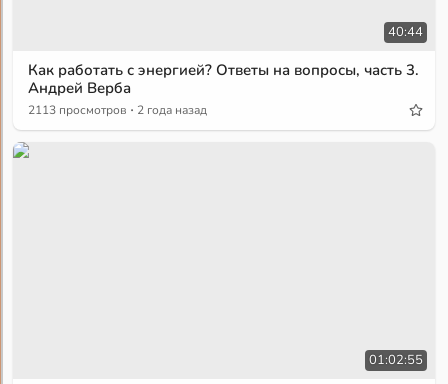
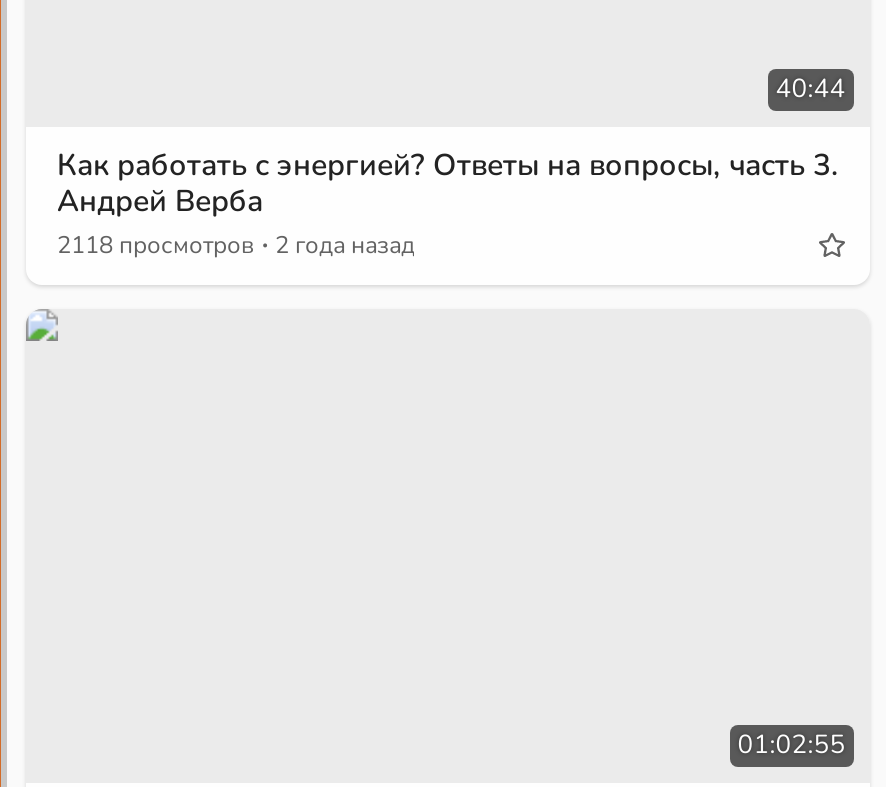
- 2113 просмотров · 2 года назад
+ 2118 просмотров · 2 года назад
